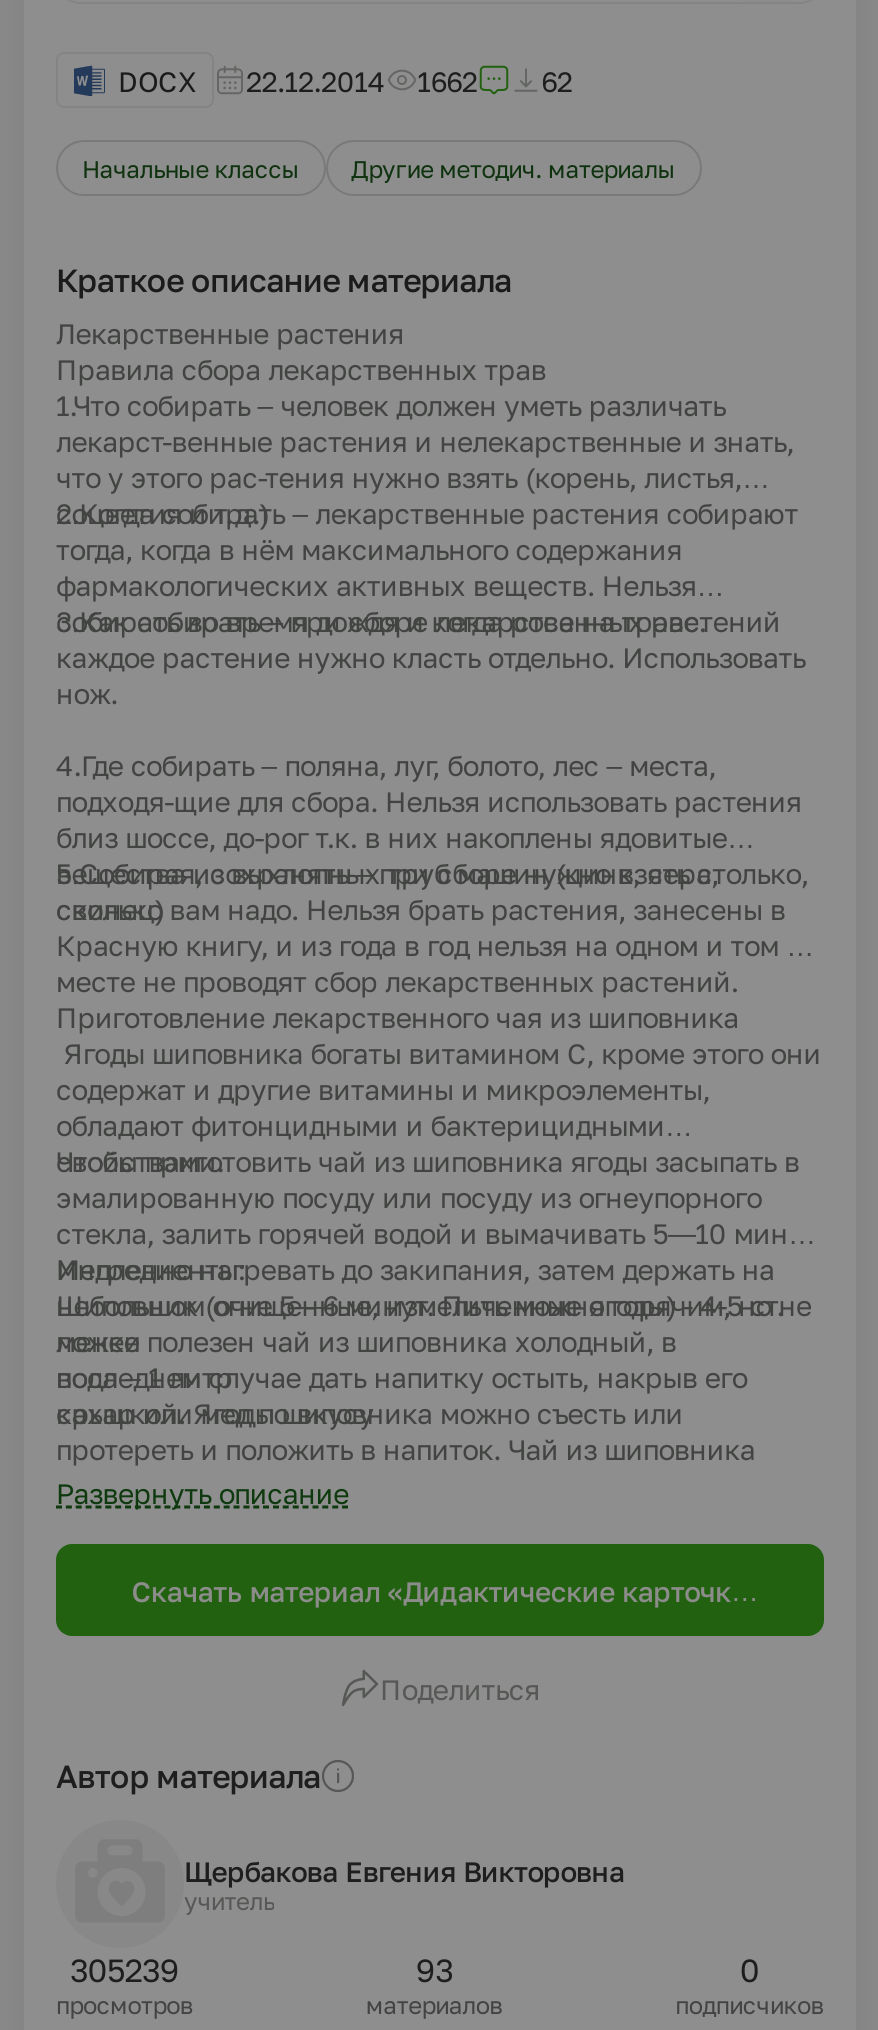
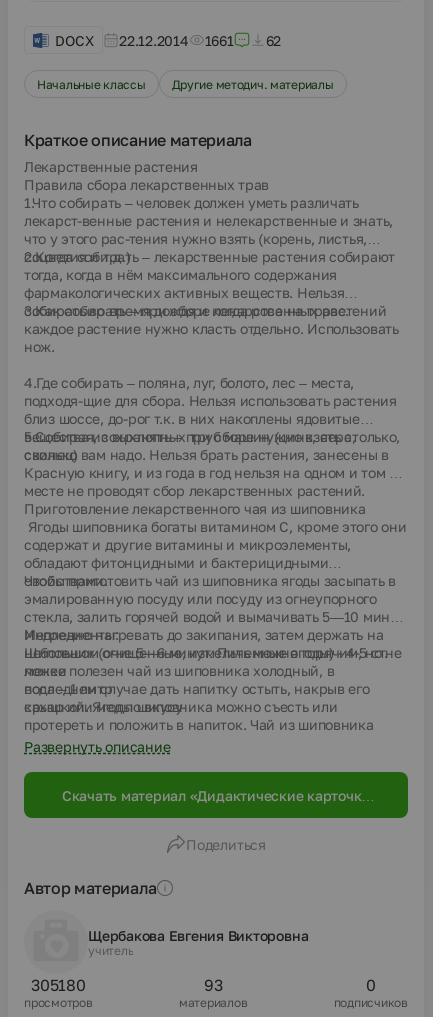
- DOCX 22.12.2014 1662 62
+ DOCX 22.12.2014 1661 62

- 305239
+ 305180
